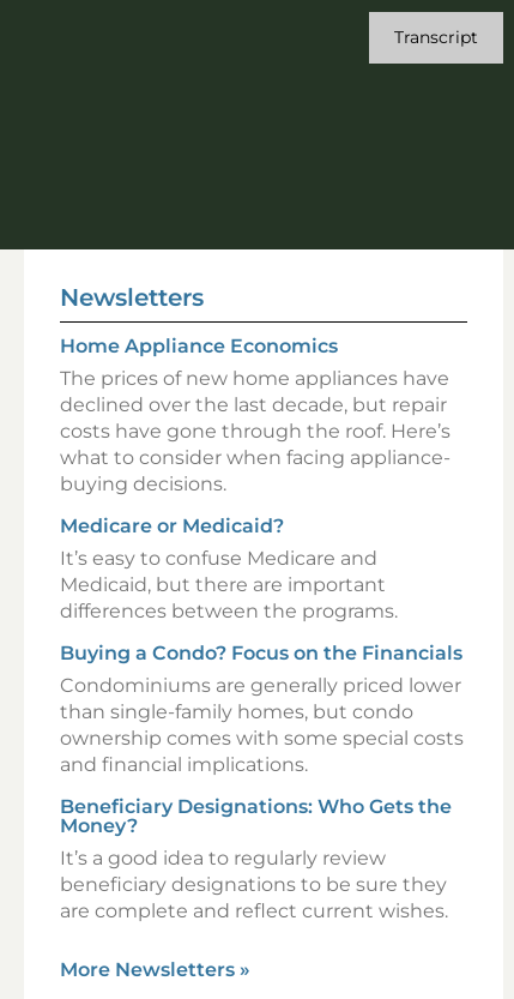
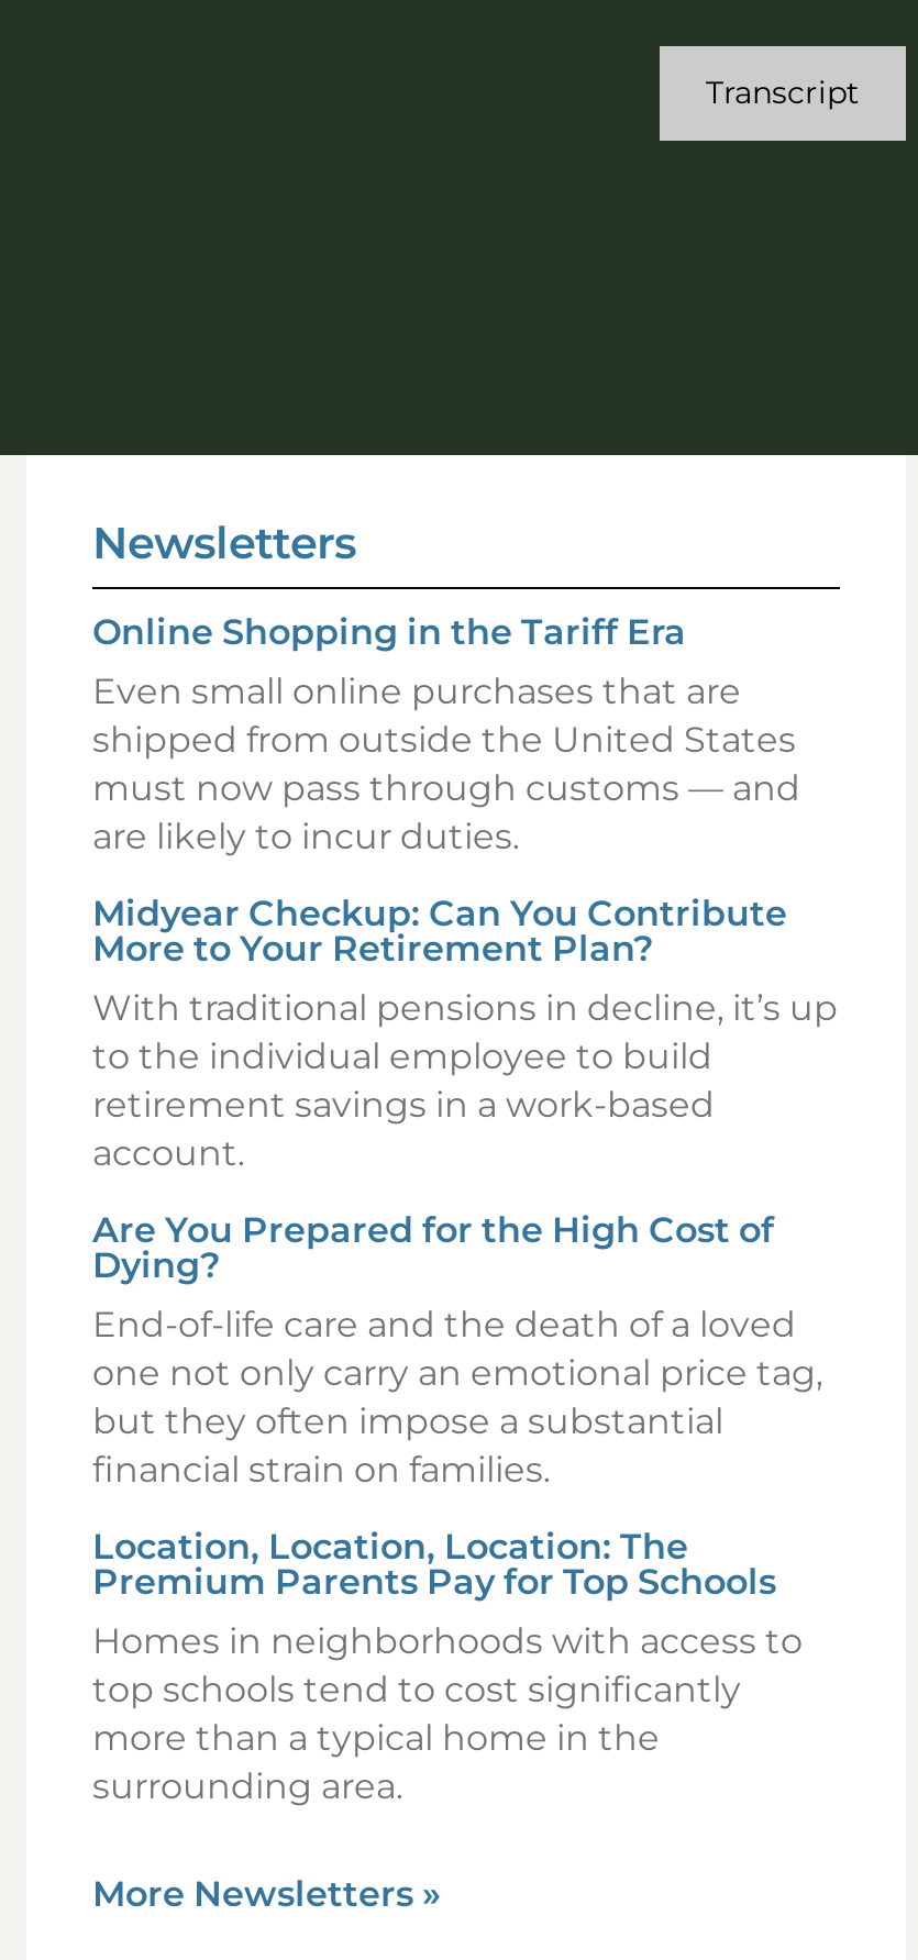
- Home Appliance Economics
- The prices of new home appliances have
- declined over the last decade, but repair
- costs have gone through the roof. Here’s
- what to consider when facing appliance-
- buying decisions.
+ Online Shopping in the Tariff Era
+ Even small online purchases that are
+ shipped from outside the United States
+ must now pass through customs — and
+ are likely to incur duties.

- Medicare or Medicaid?
- It’s easy to confuse Medicare and
- Medicaid, but there are important
- differences between the programs.
+ Midyear Checkup: Can You Contribute
+ More to Your Retirement Plan?
+ With traditional pensions in decline, it’s up
+ to the individual employee to build
+ retirement savings in a work-based
+ account.

- Buying a Condo? Focus on the Financials
- Condominiums are generally priced lower
- than single-family homes, but condo
- ownership comes with some special costs
- and financial implications.
+ Are You Prepared for the High Cost of
+ Dying?
+ End-of-life care and the death of a loved
+ one not only carry an emotional price tag,
+ but they often impose a substantial
+ financial strain on families.

- Beneficiary Designations: Who Gets the
- Money?
- It’s a good idea to regularly review
- beneficiary designations to be sure they
- are complete and reflect current wishes.
+ Location, Location, Location: The
+ Premium Parents Pay for Top Schools
+ Homes in neighborhoods with access to
+ top schools tend to cost significantly
+ more than a typical home in the
+ surrounding area.
